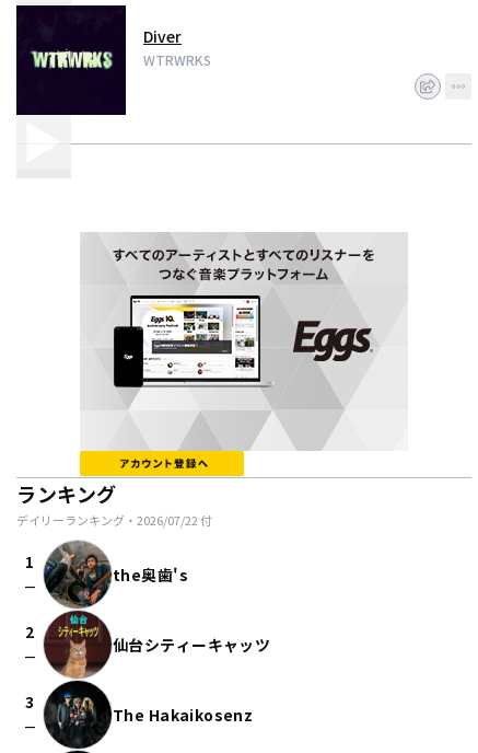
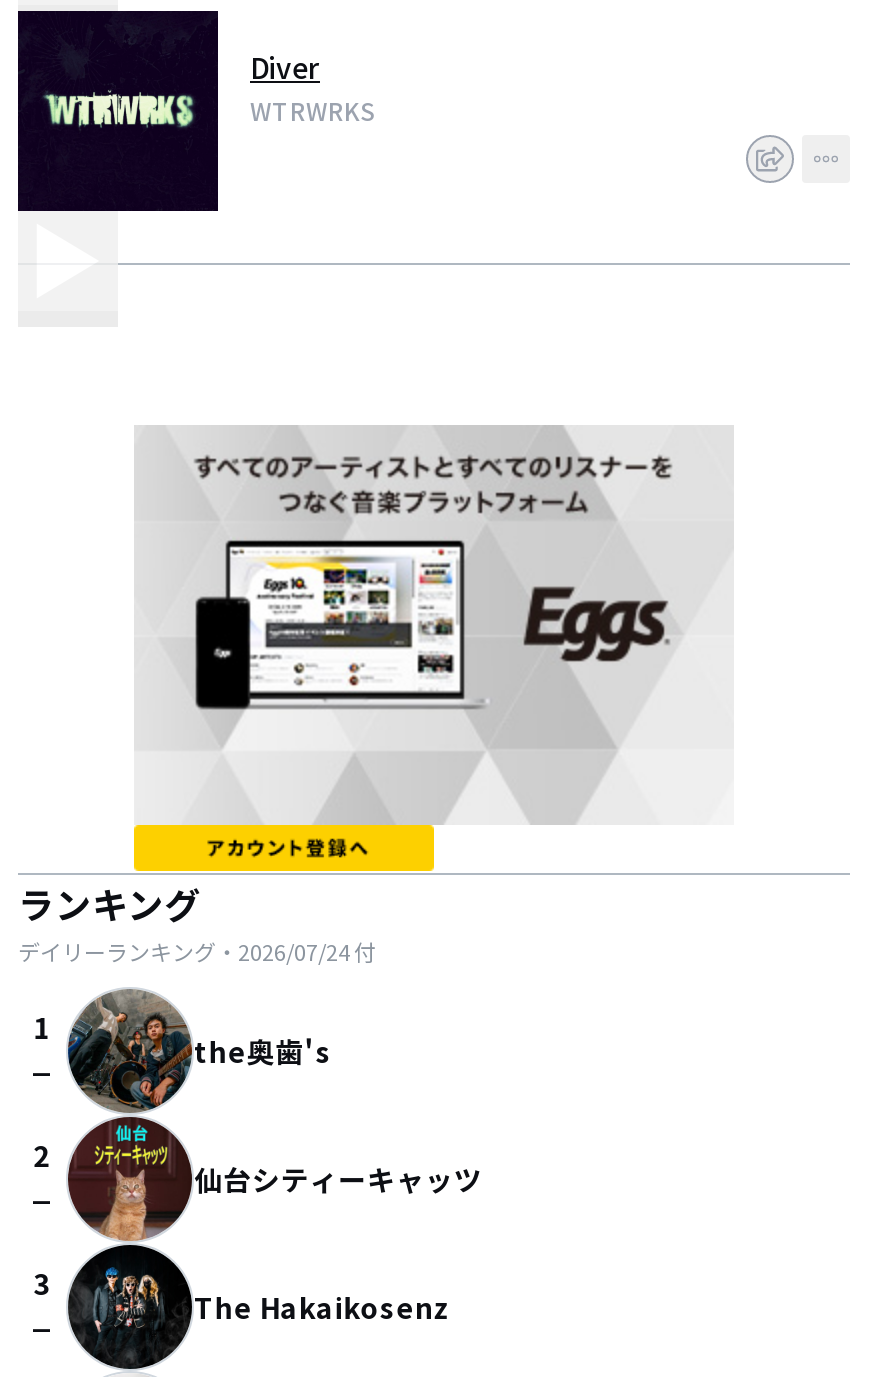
- デイリーランキング・2026/07/22付
+ デイリーランキング・2026/07/24付
